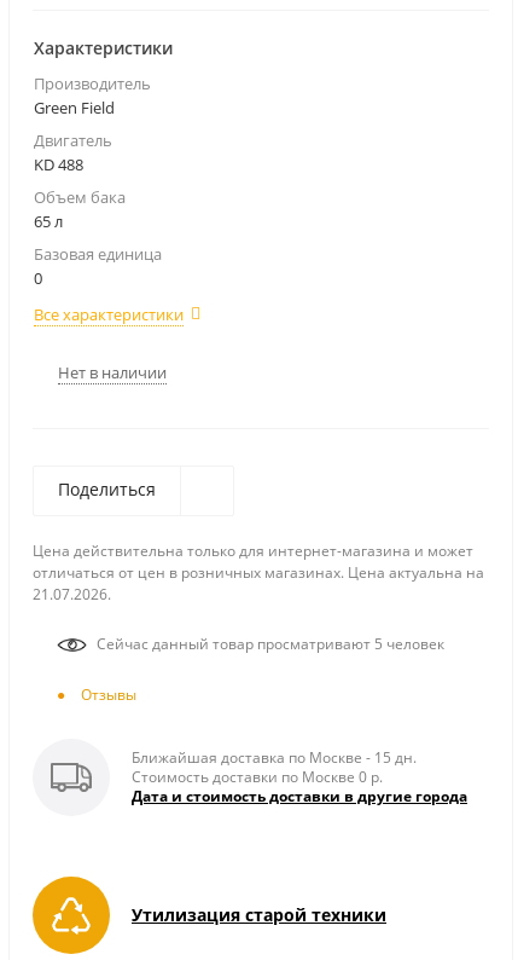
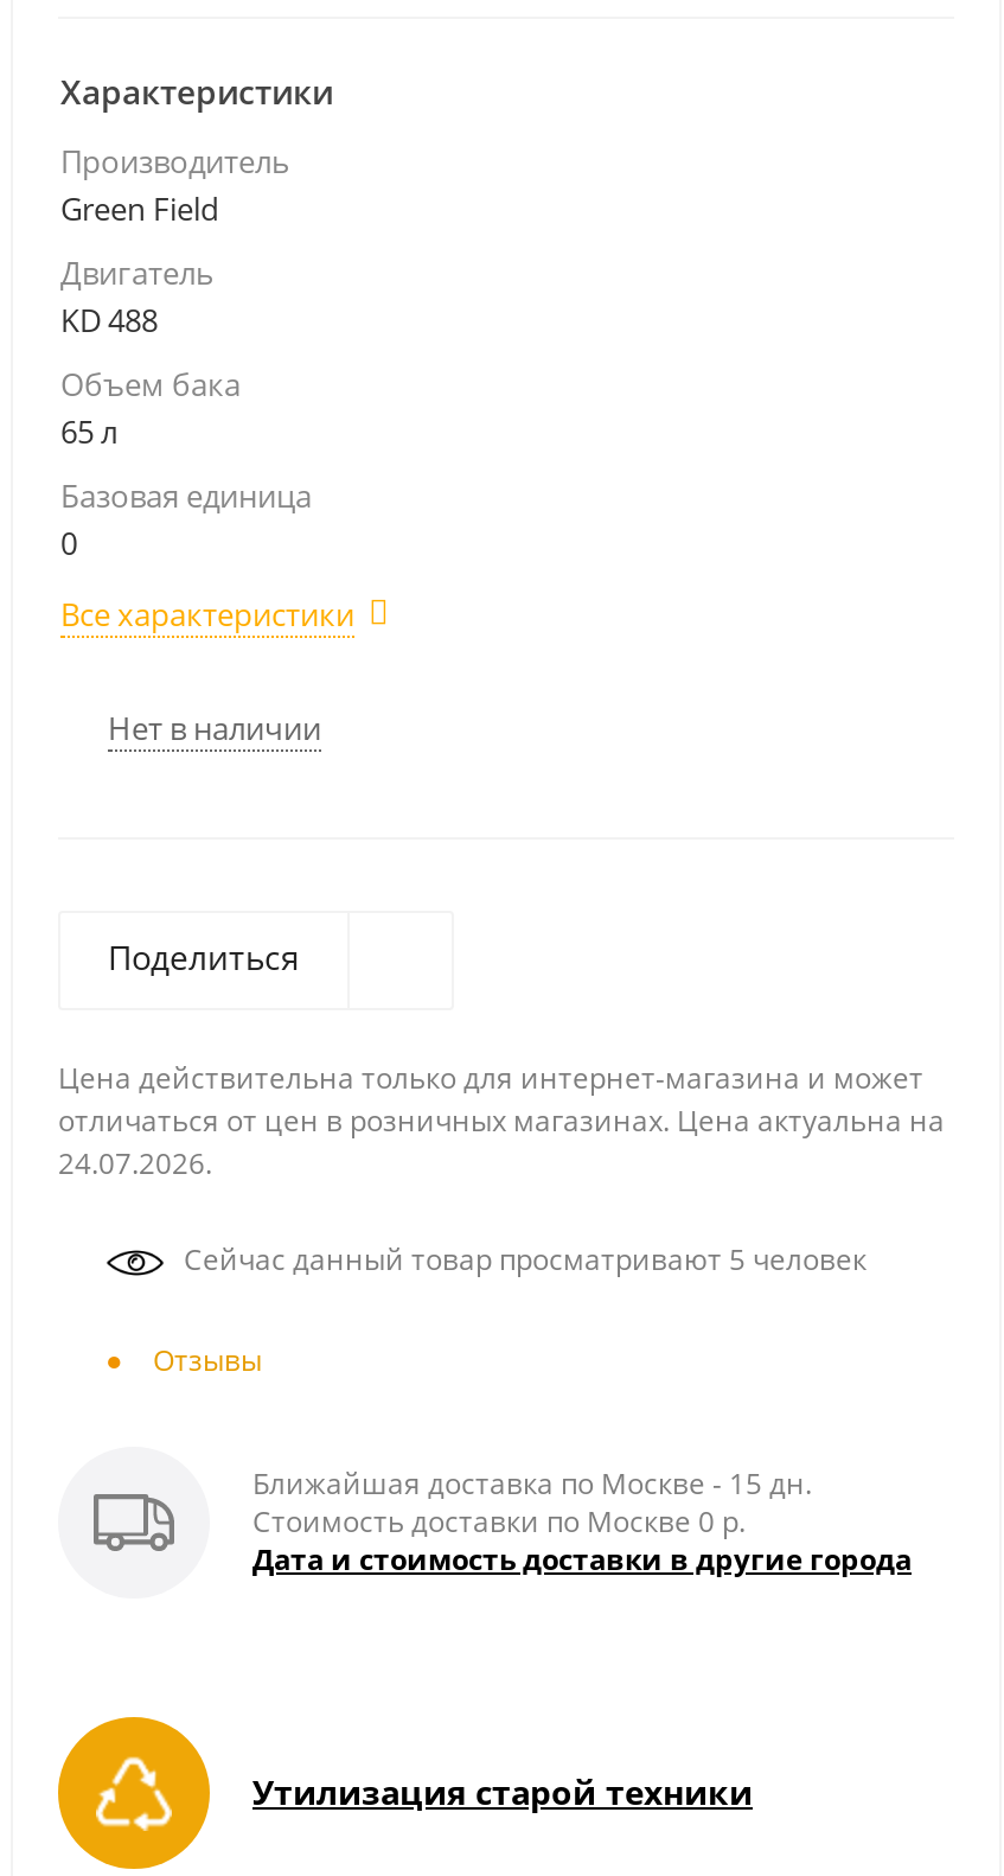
- 21.07.2026.
+ 24.07.2026.
